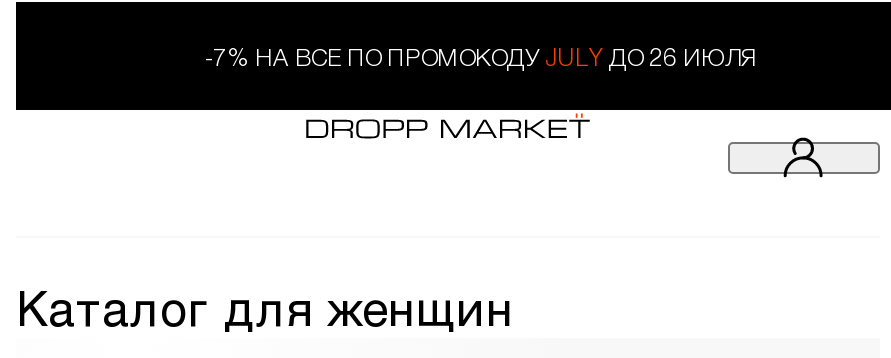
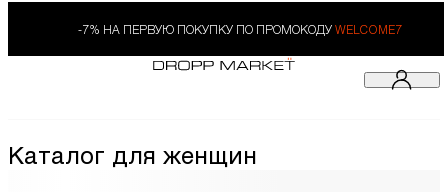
- -7% НА ВСЕ ПО ПРОМОКОДУ JULY ДО 26 ИЮЛЯ
+ -7% НА ПЕРВУЮ ПОКУПКУ ПО ПРОМОКОДУ WELCOME7
